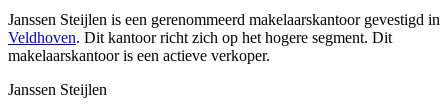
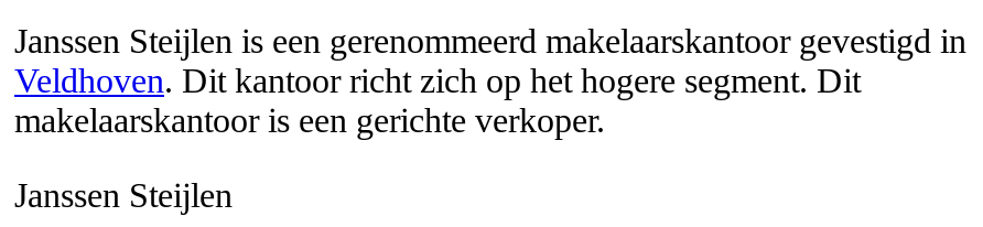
- makelaarskantoor is een actieve verkoper.
+ makelaarskantoor is een gerichte verkoper.
